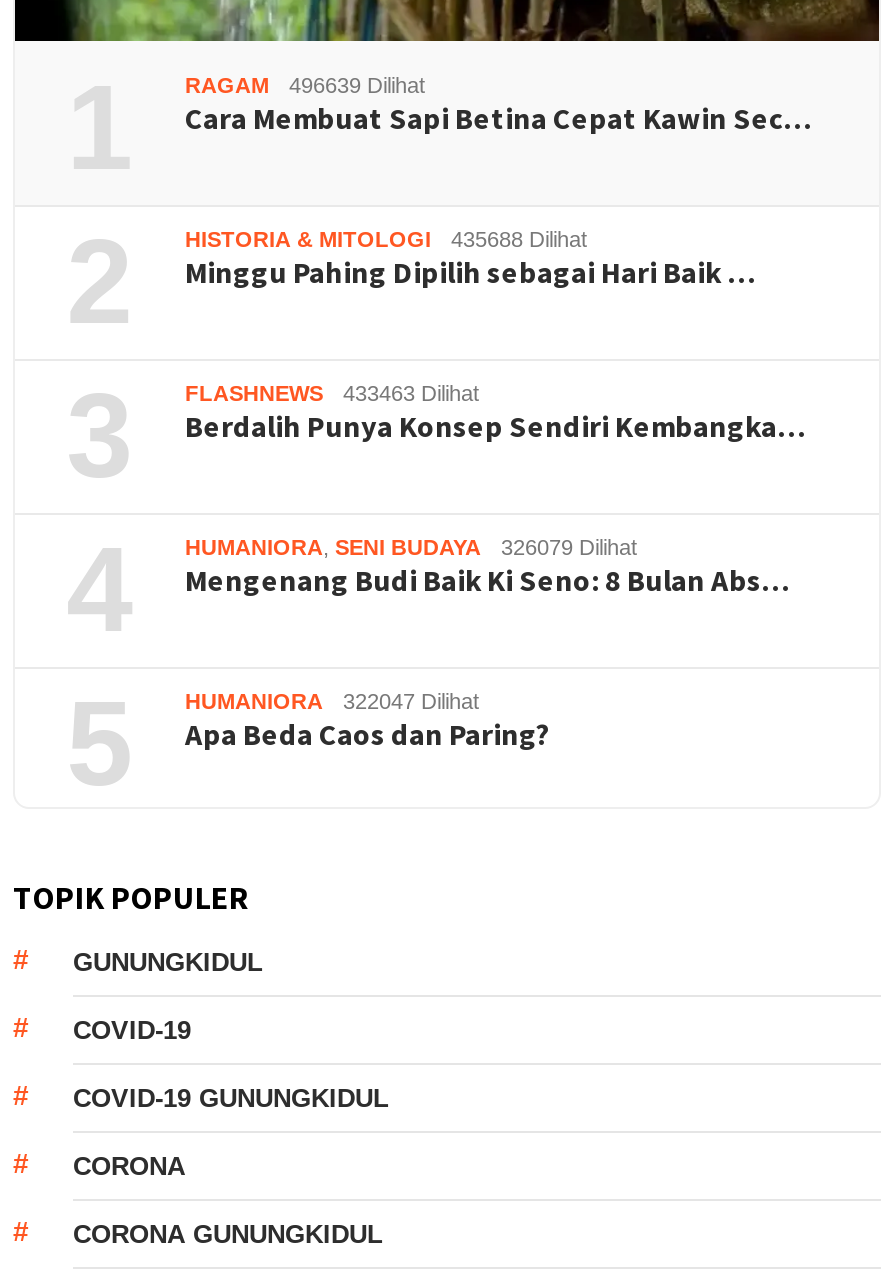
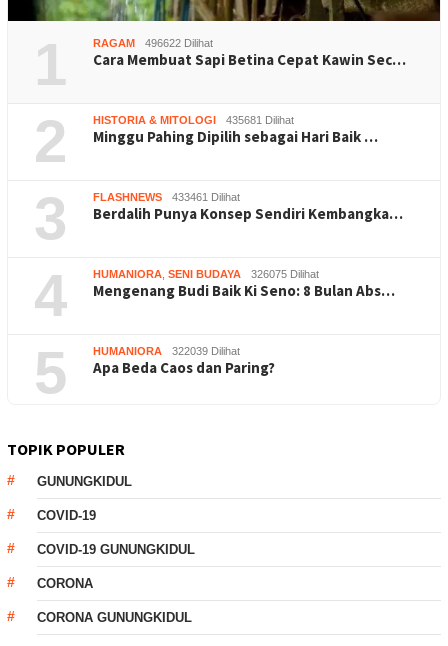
- RAGAM 496639 Dilihat
+ RAGAM 496622 Dilihat

- HISTORIA & MITOLOGI 435688 Dilihat
+ HISTORIA & MITOLOGI 435681 Dilihat

- FLASHNEWS 433463 Dilihat
+ FLASHNEWS 433461 Dilihat

- HUMANIORA, SENI BUDAYA 326079 Dilihat
+ HUMANIORA, SENI BUDAYA 326075 Dilihat

- HUMANIORA 322047 Dilihat
+ HUMANIORA 322039 Dilihat
